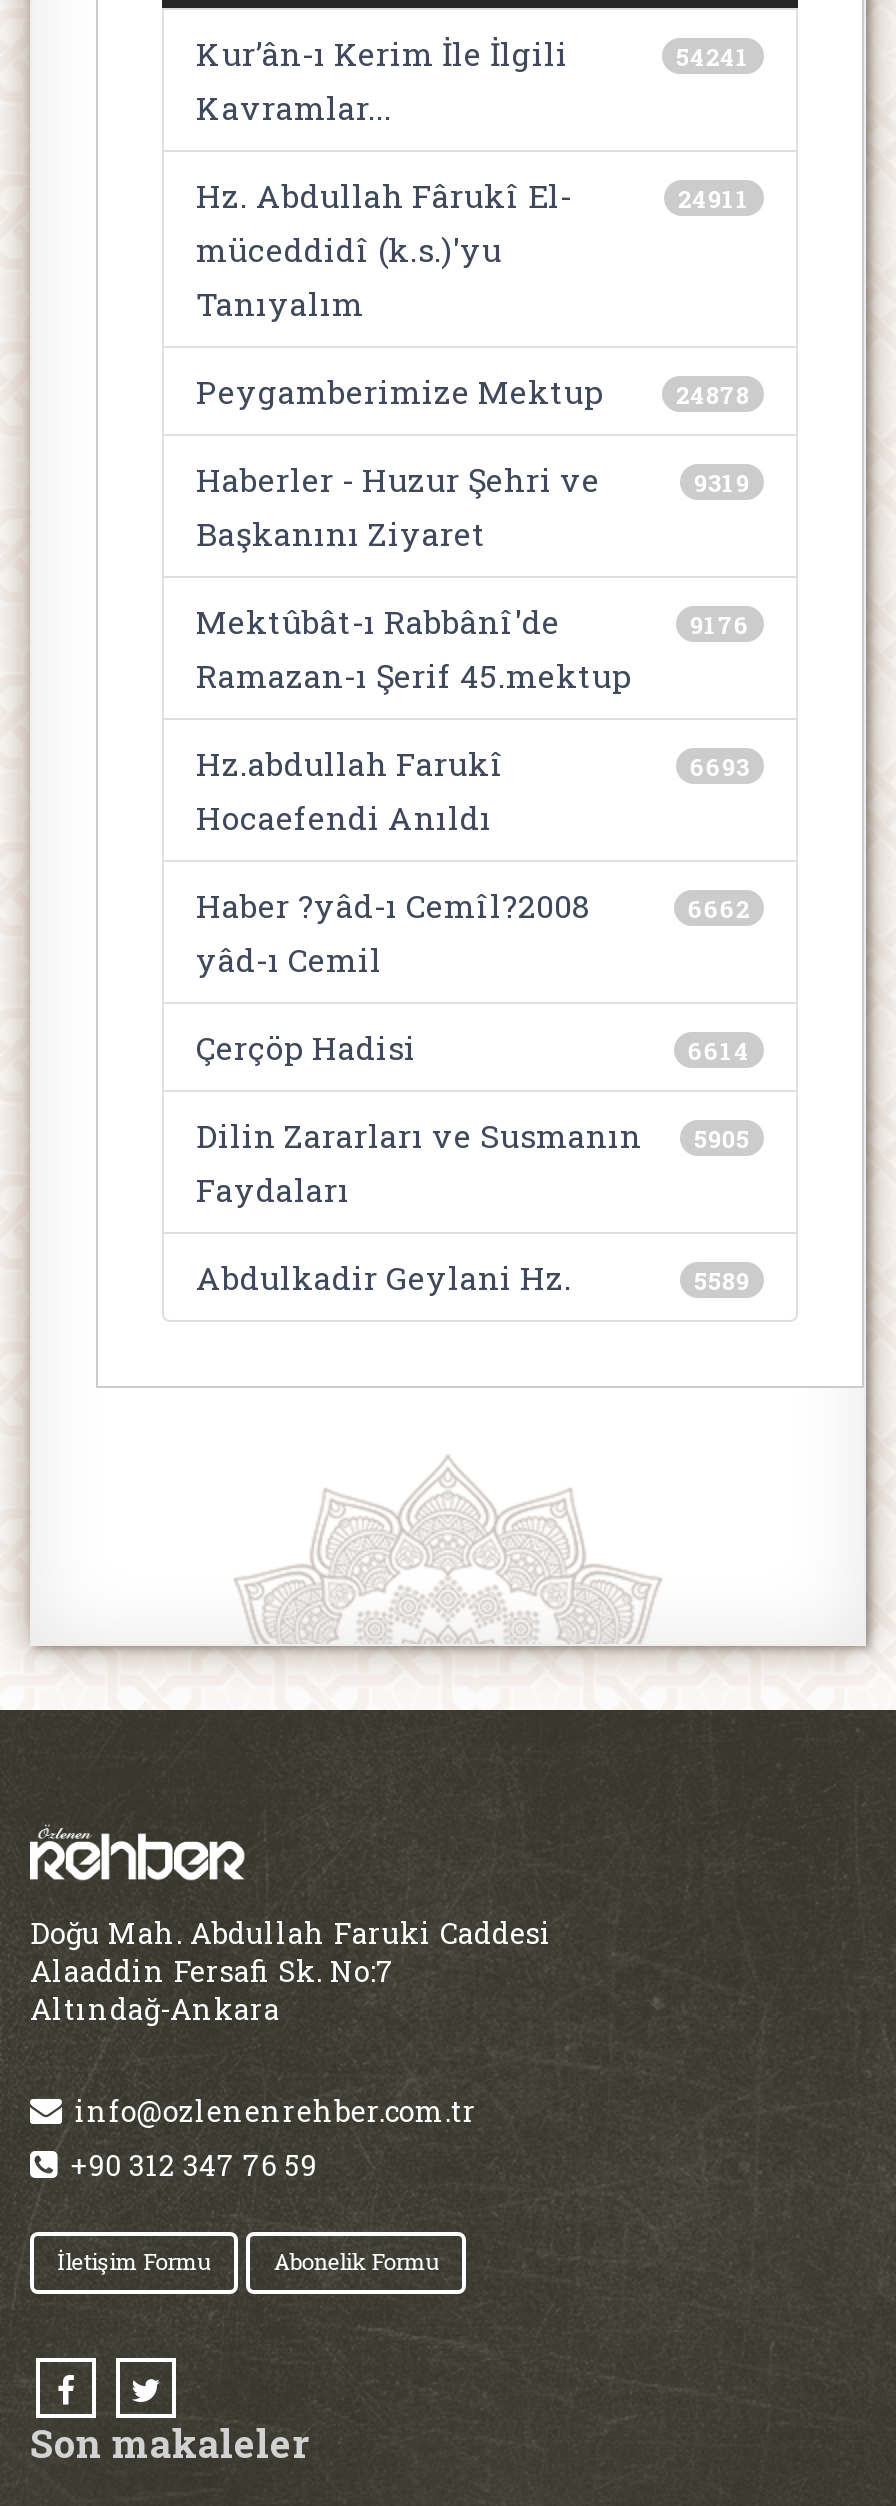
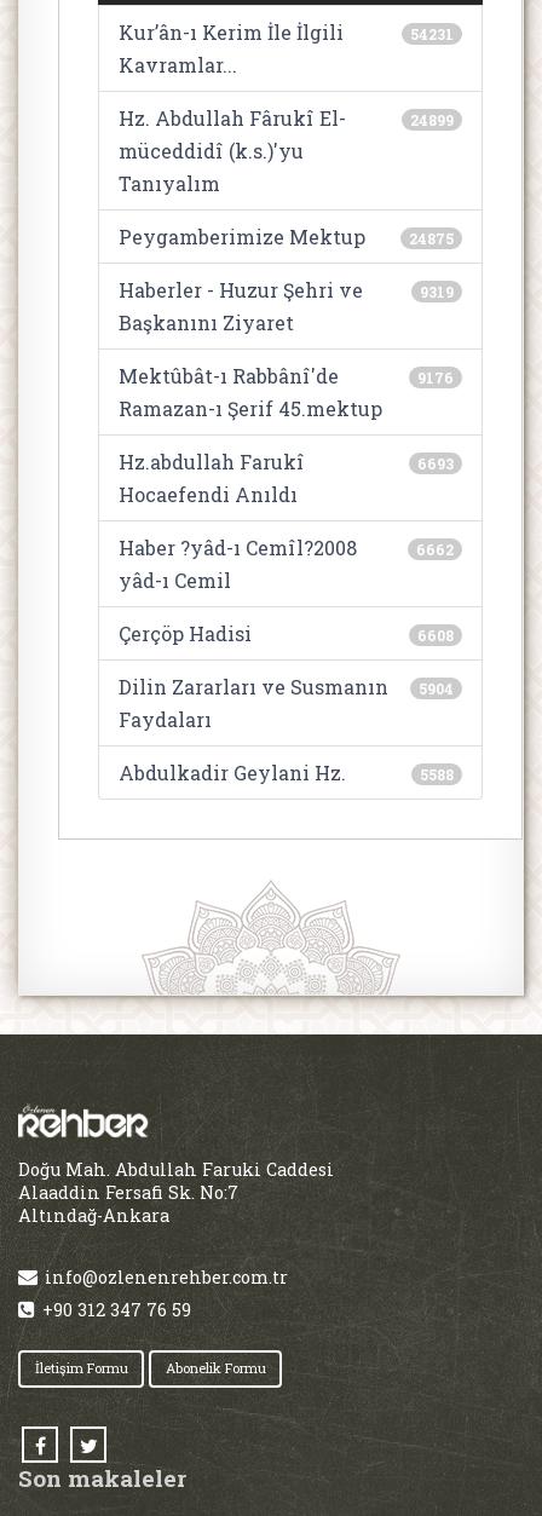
- 54241
+ 54231

- 24911
+ 24899

- 24878
+ 24875

- 6614
+ 6608

- Dilin Zararları ve Susmanın 5905
+ Dilin Zararları ve Susmanın 5904

- 5589
+ 5588
